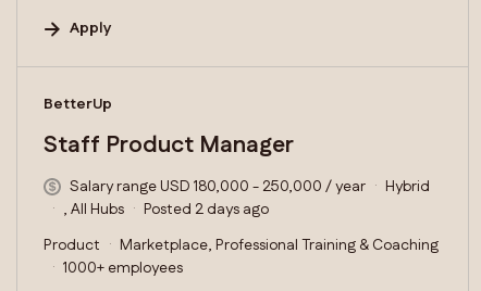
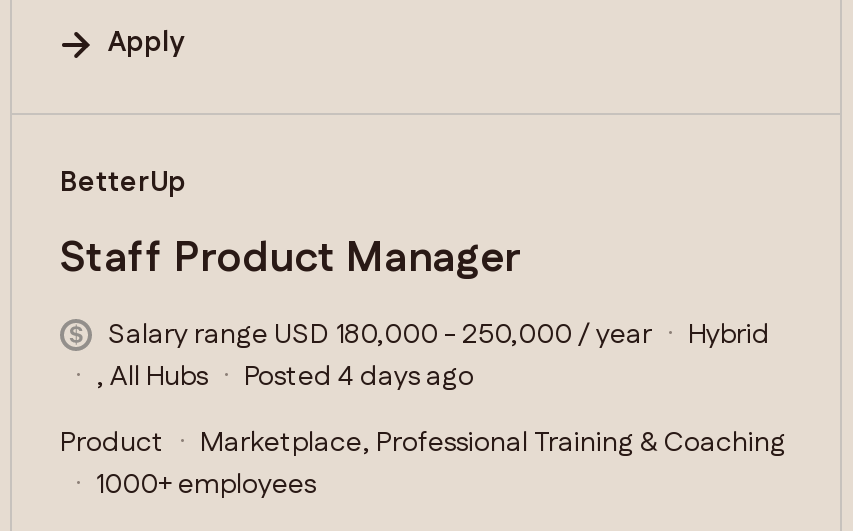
- Posted 2 days ago
+ Posted 4 days ago
